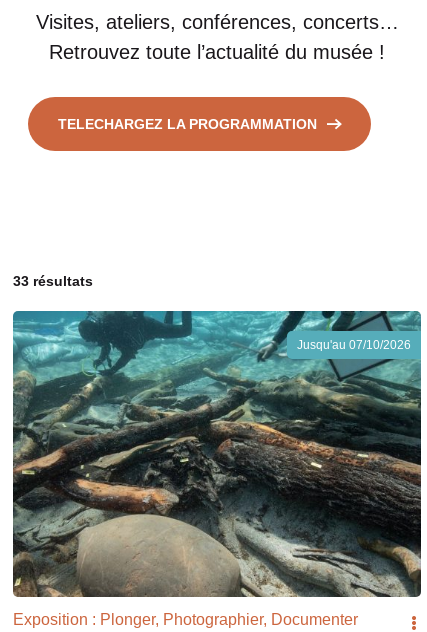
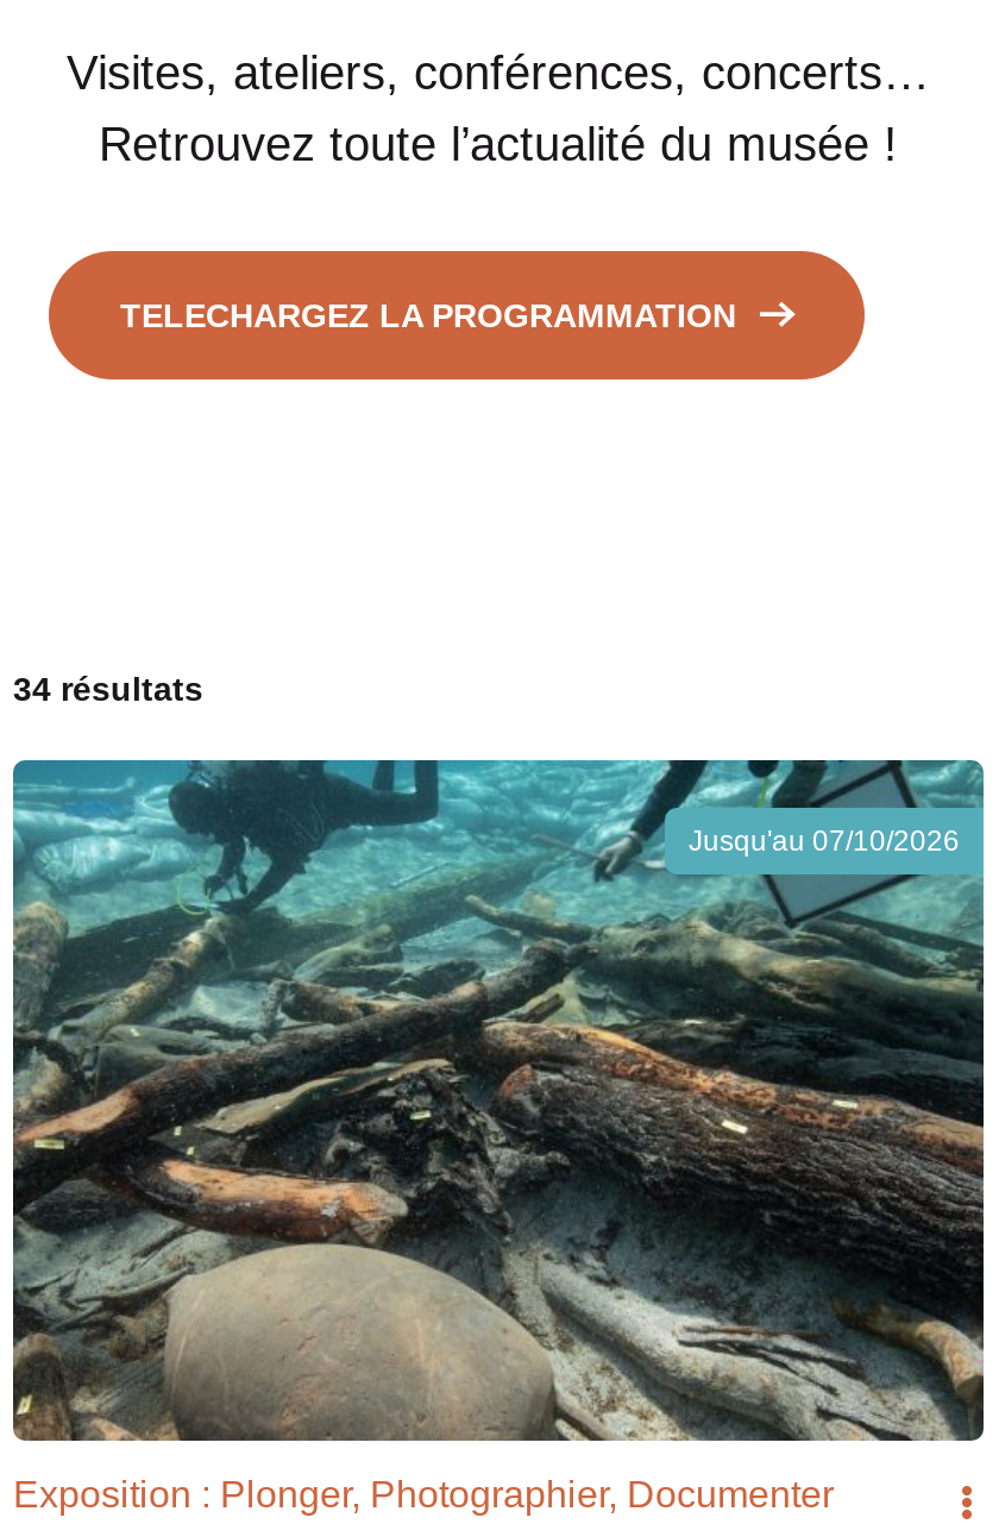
- 33 résultats
+ 34 résultats
